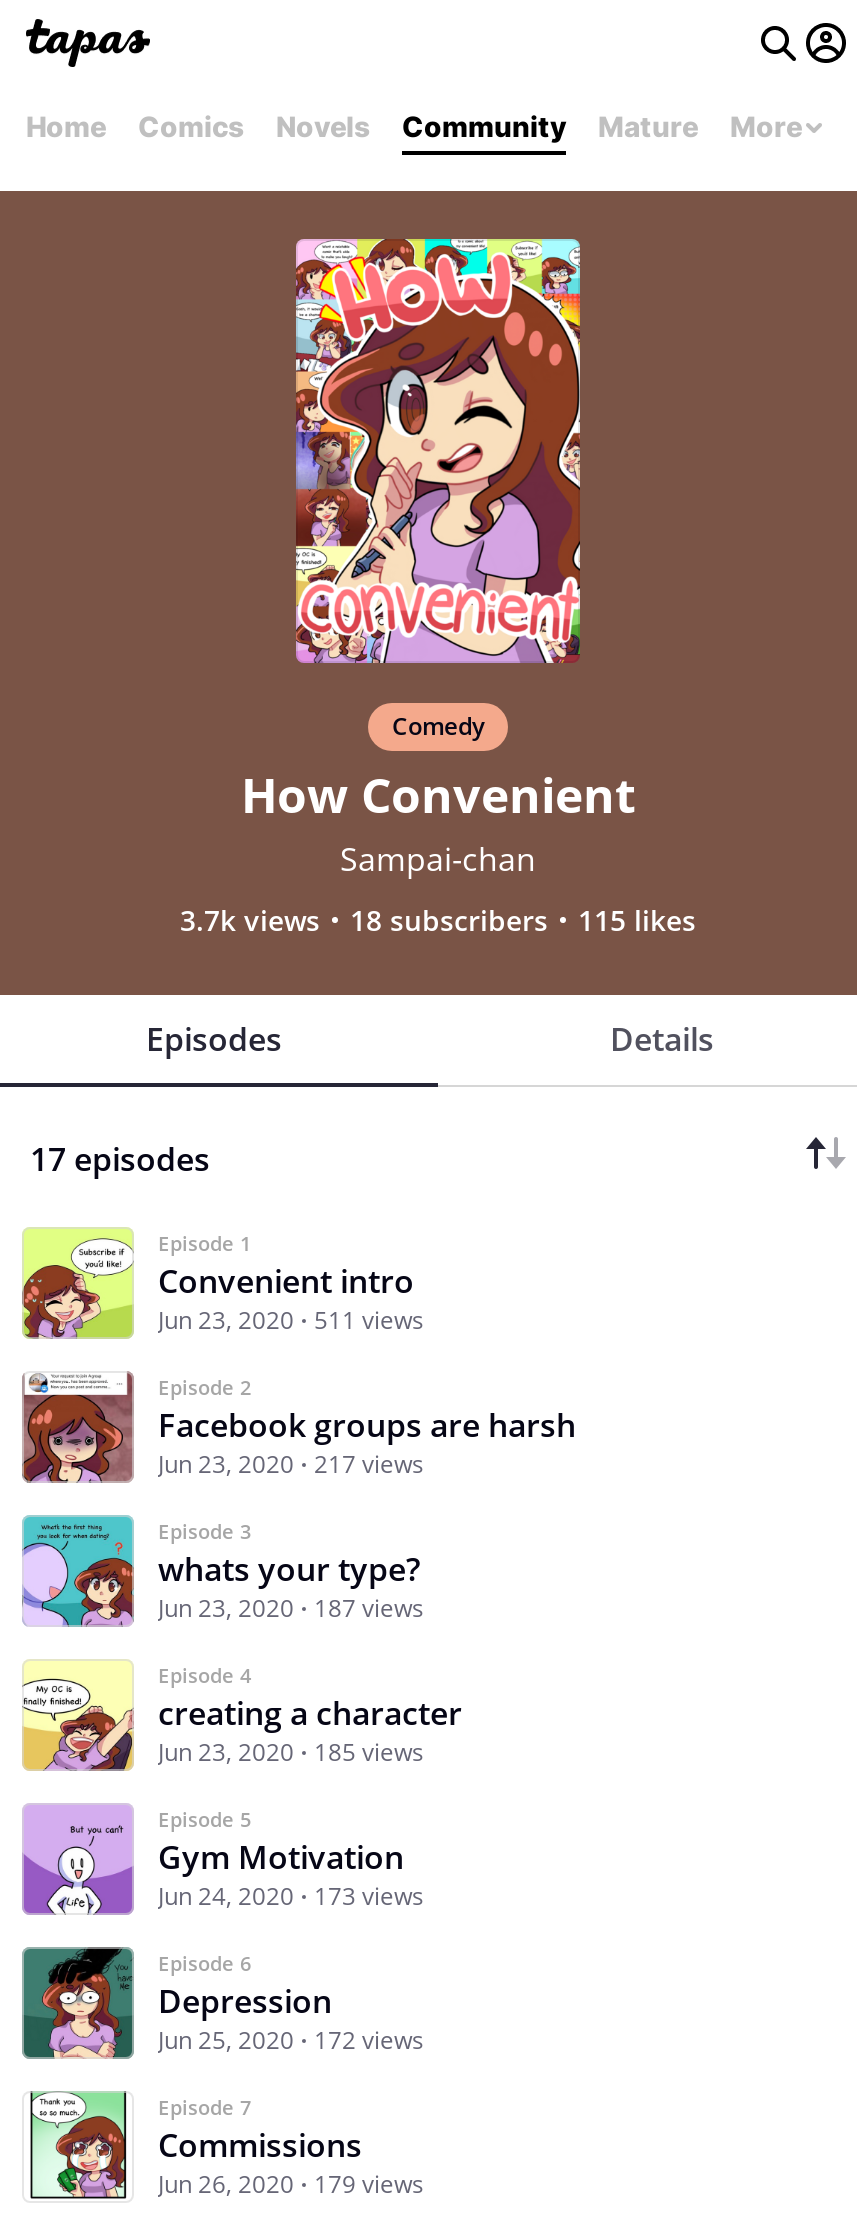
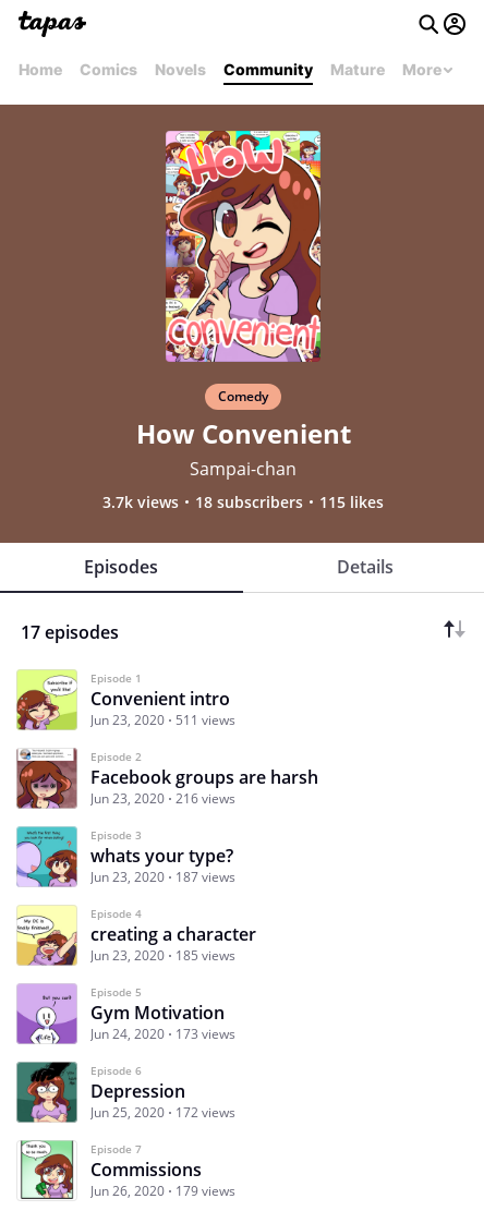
- Jun 23, 2020 217 views
+ Jun 23, 2020 216 views
